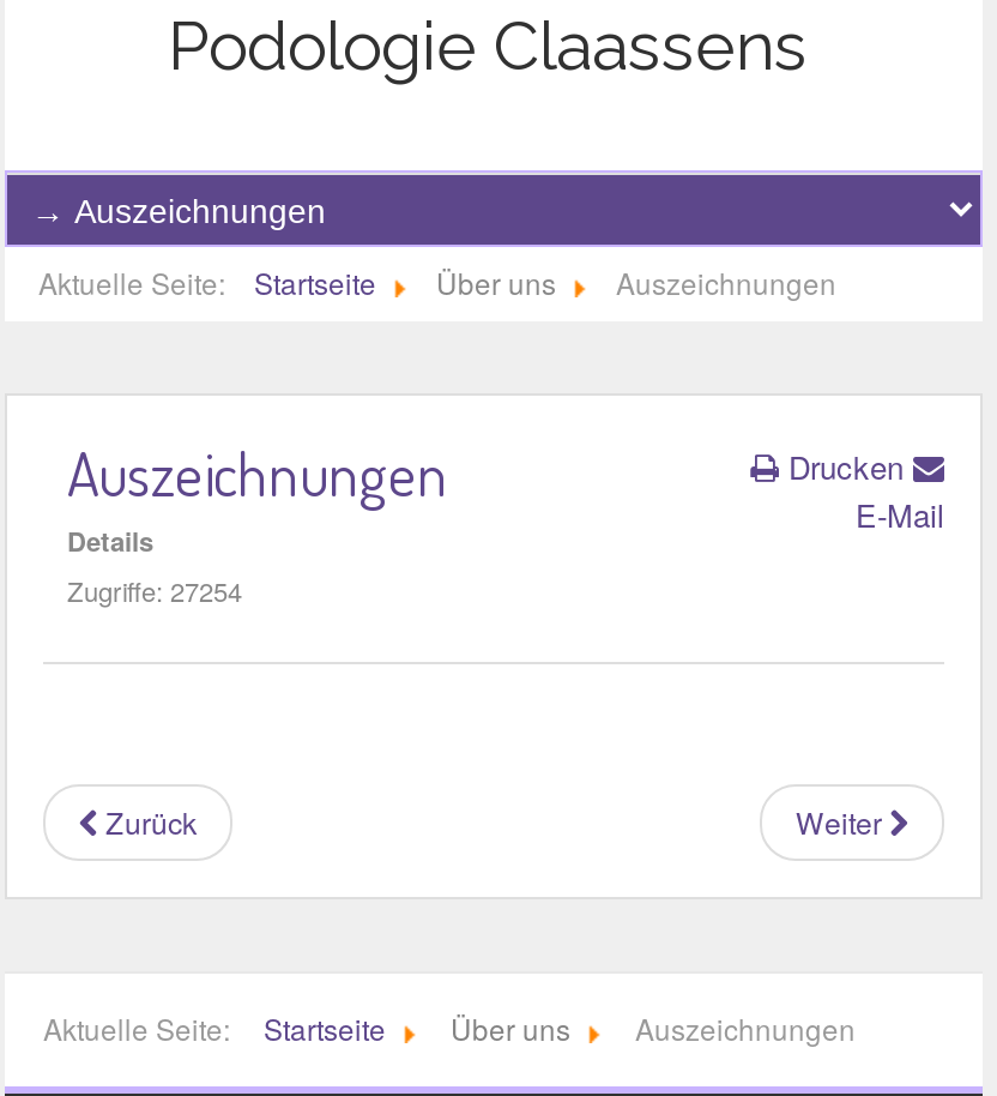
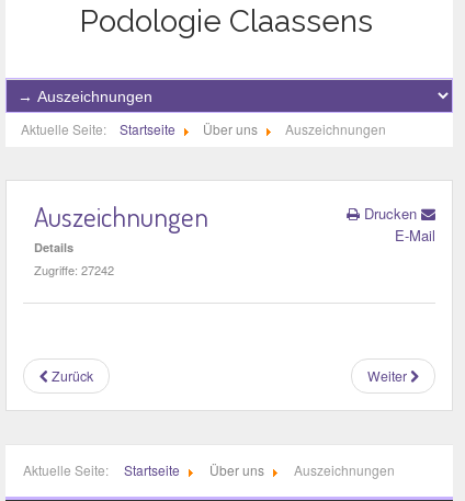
- Zugriffe: 27254
+ Zugriffe: 27242
